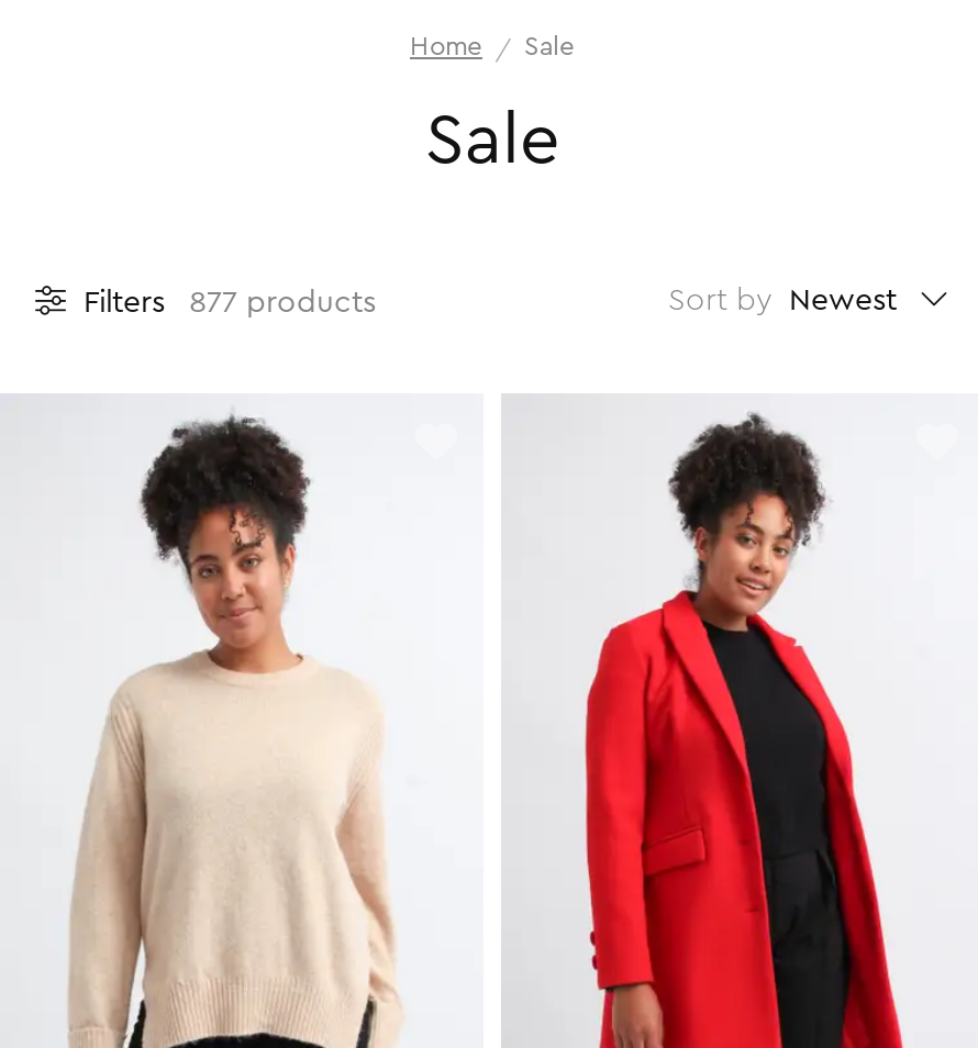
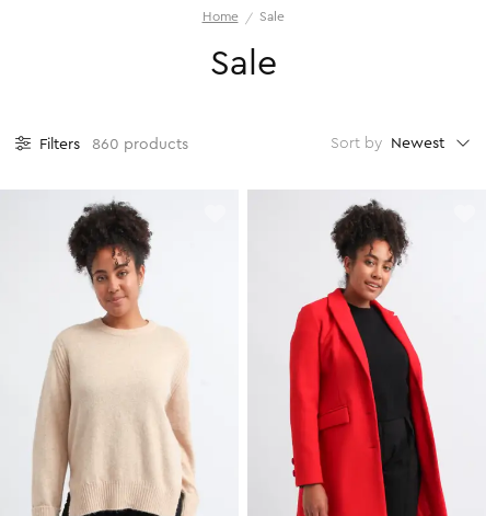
- Filters 877 products
+ Filters 860 products
